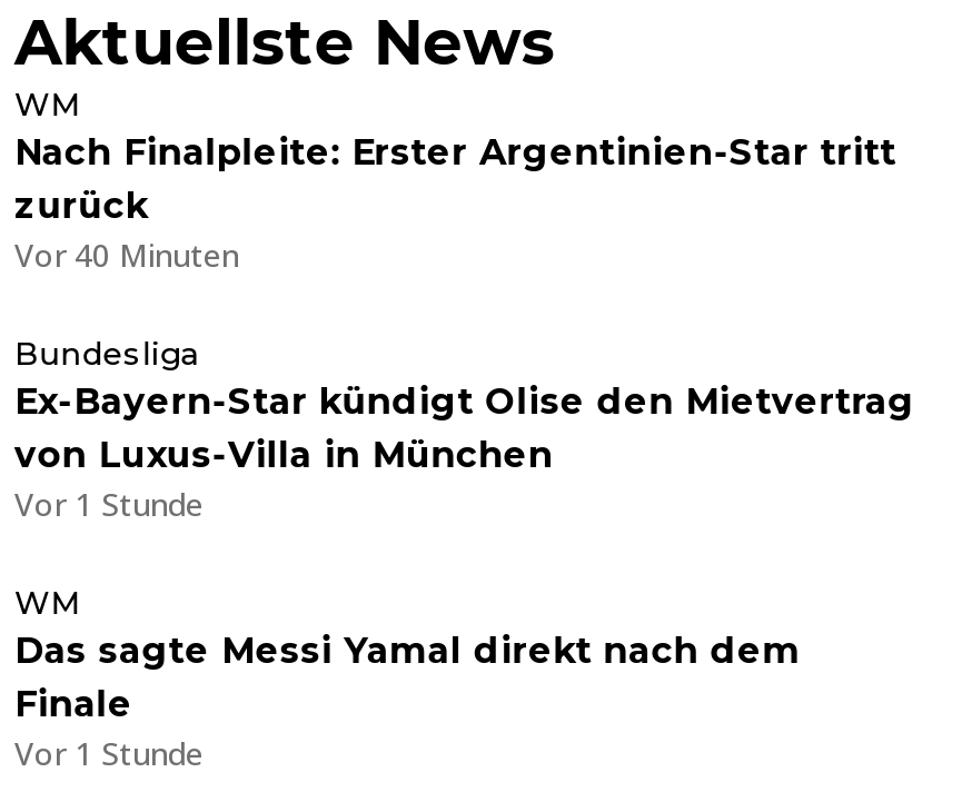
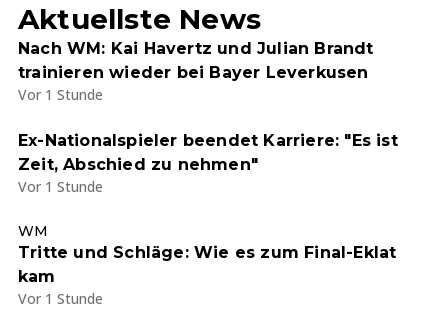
- WM
- Nach Finalpleite: Erster Argentinien-Star tritt
- zurück
- Vor 40 Minuten
+ Nach WM: Kai Havertz und Julian Brandt
+ trainieren wieder bei Bayer Leverkusen
+ Vor 1 Stunde

- Bundesliga
- Ex-Bayern-Star kündigt Olise den Mietvertrag
- von Luxus-Villa in München
+ Ex-Nationalspieler beendet Karriere: "Es ist
+ Zeit, Abschied zu nehmen"

- Das sagte Messi Yamal direkt nach dem
- Finale
+ Tritte und Schläge: Wie es zum Final-Eklat
+ kam
